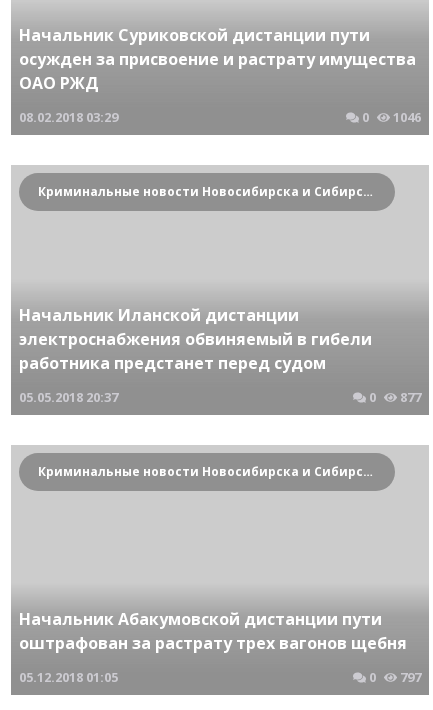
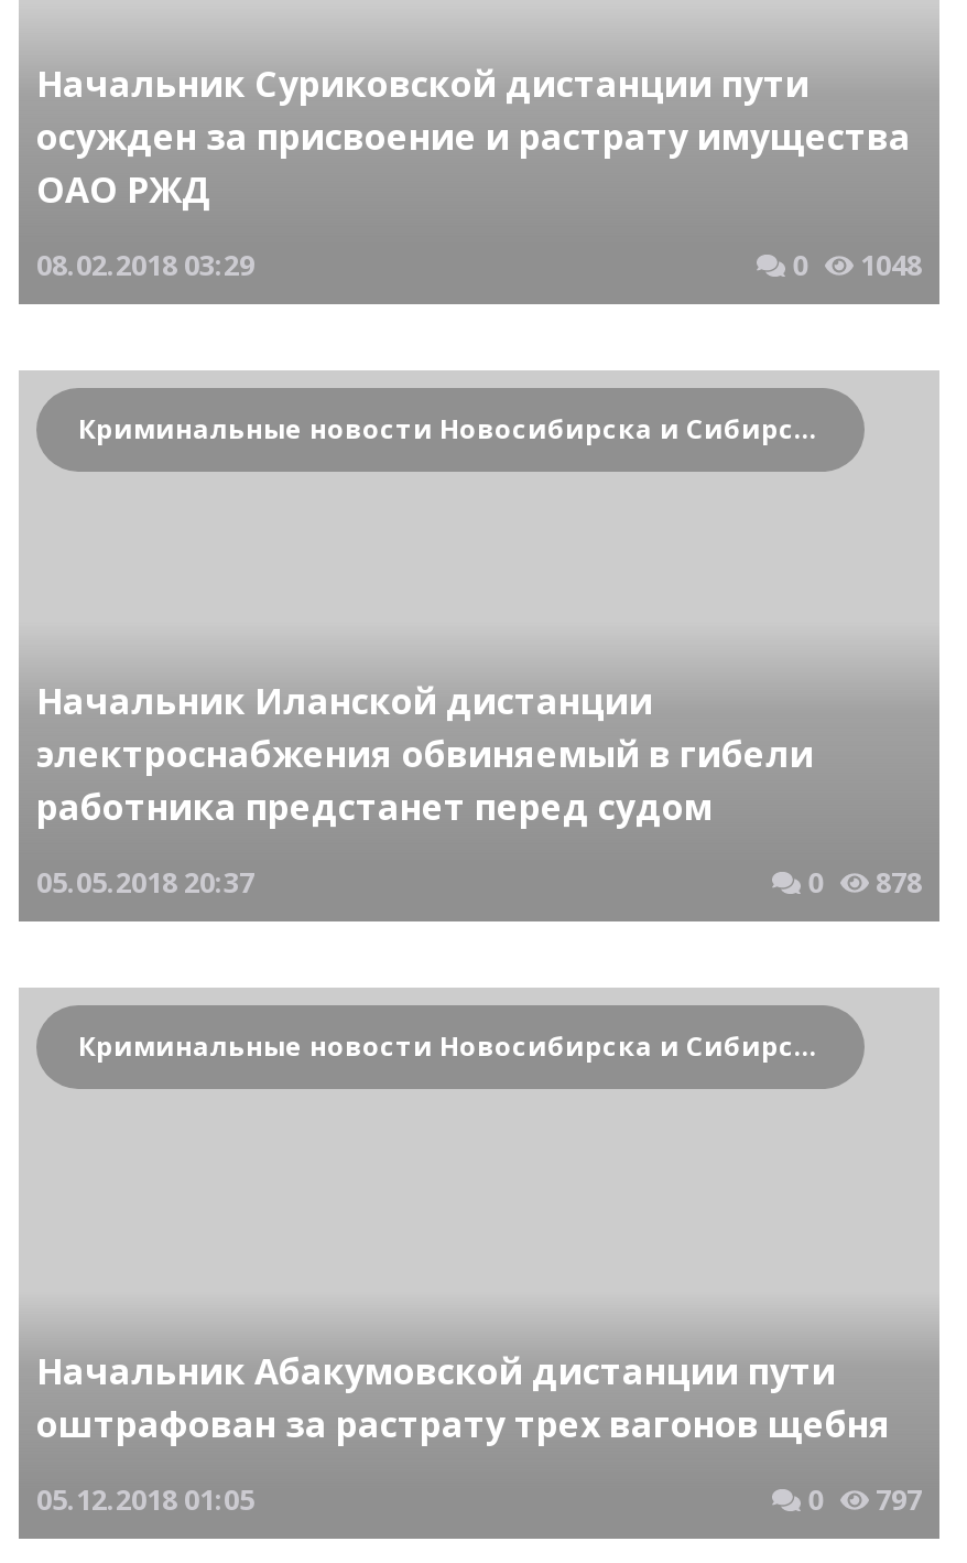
- 0 1046
+ 0 1048

- 0 877
+ 0 878
